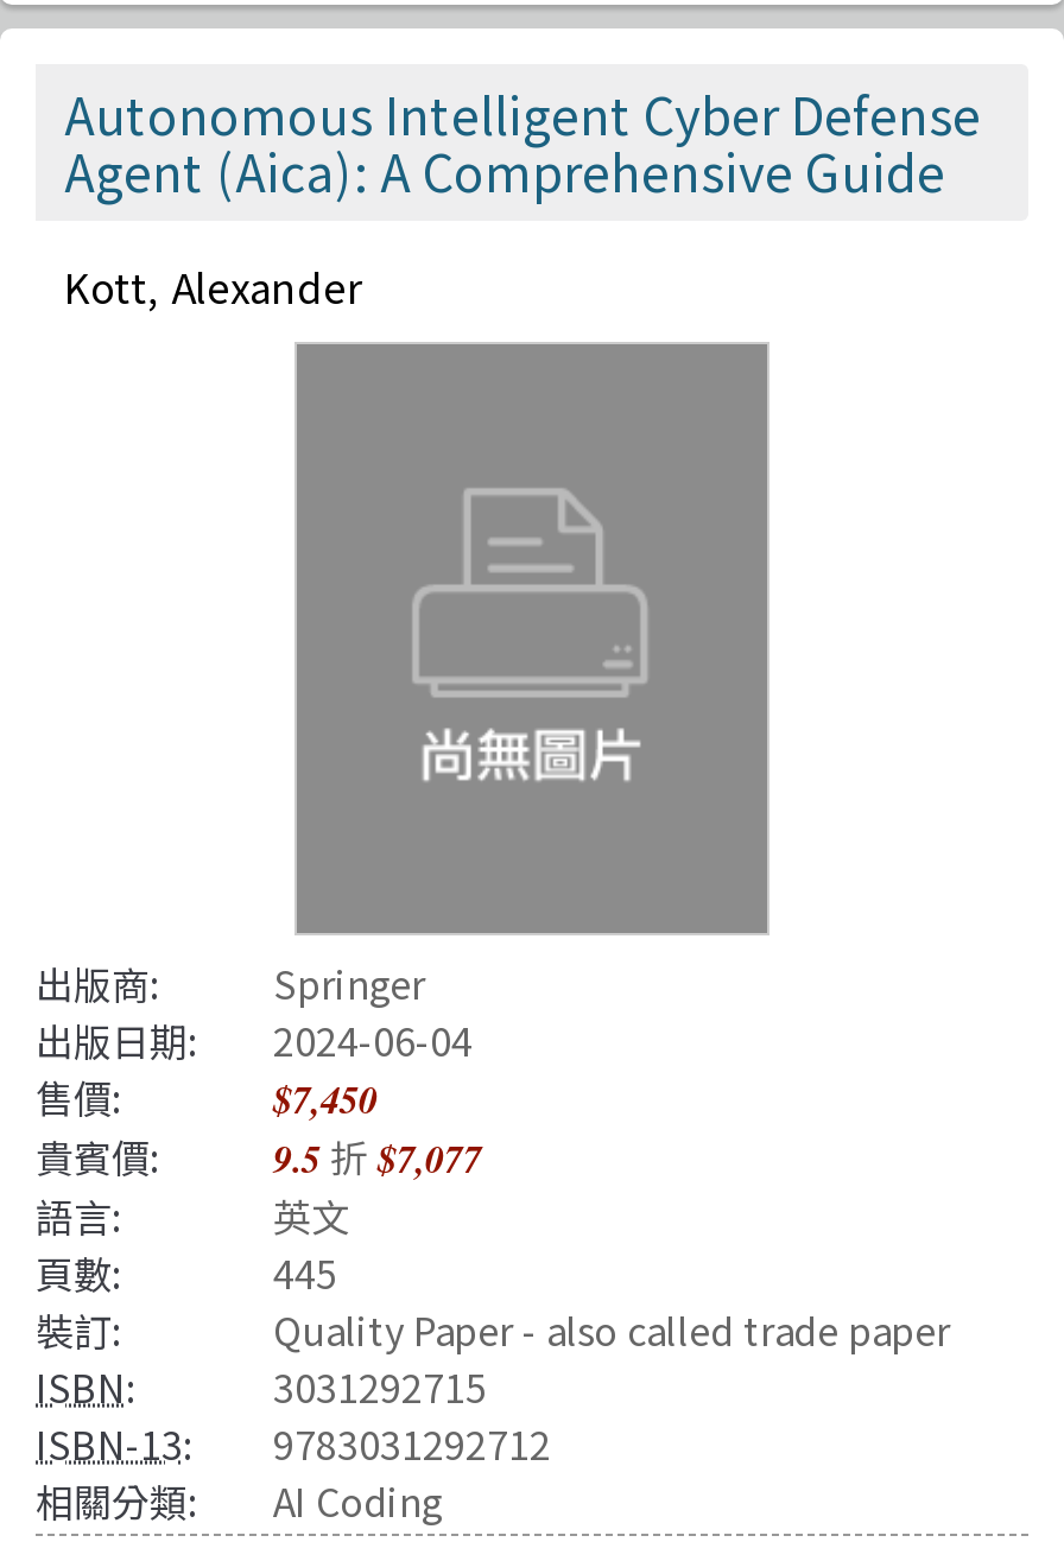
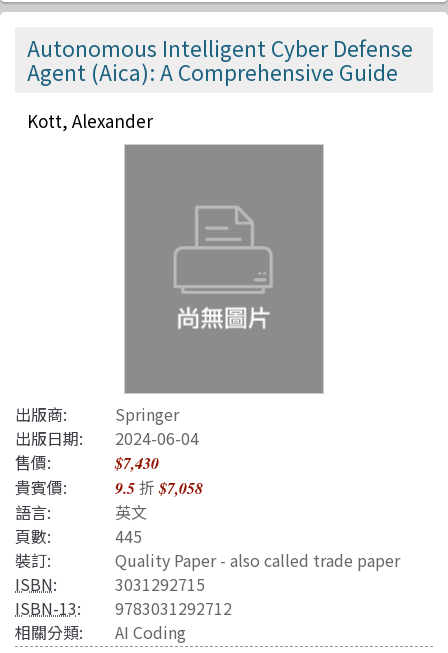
- $7,450
+ $7,430

- 貴賓價: 9.5折$7,077
+ 貴賓價: 9.5折$7,058
